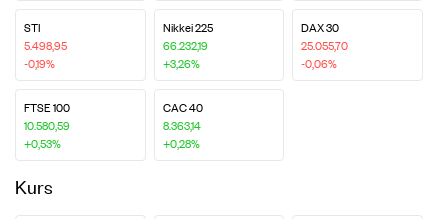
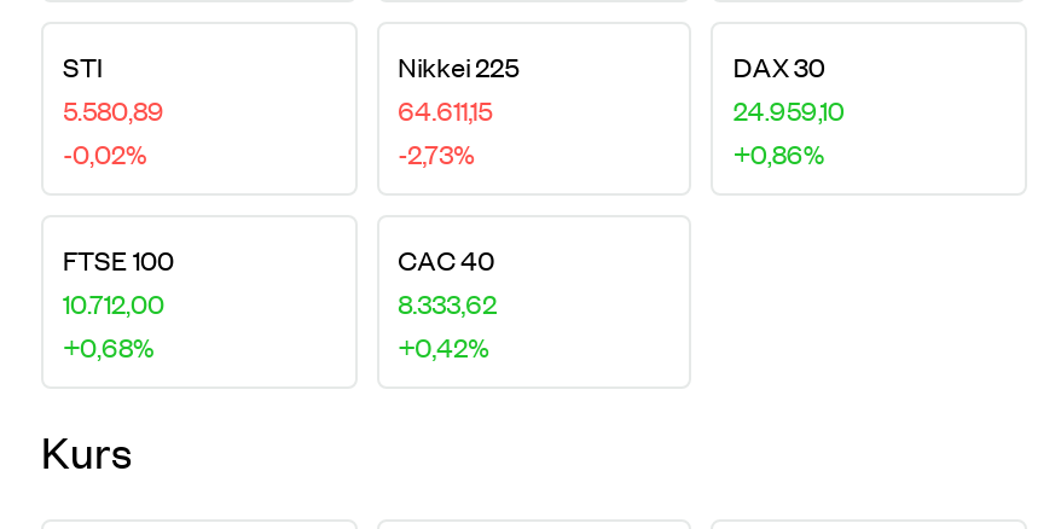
- 5.498,95
+ 5.580,89

- 66.232,19
+ 64.611,15

- 25.055,70
+ 24.959,10

- -0,19%
+ -0,02%

- +3,26%
+ -2,73%

- -0,06%
+ +0,86%

- 10.580,59
+ 10.712,00

- 8.363,14
+ 8.333,62

- +0,53%
+ +0,68%

- +0,28%
+ +0,42%
